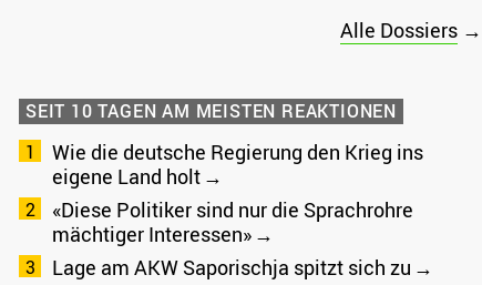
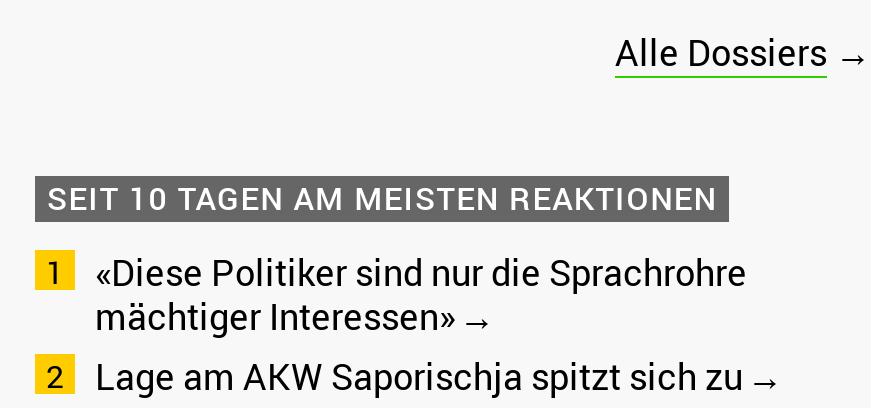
- Wie die deutsche Regierung den Krieg ins
- eigene Land holt
